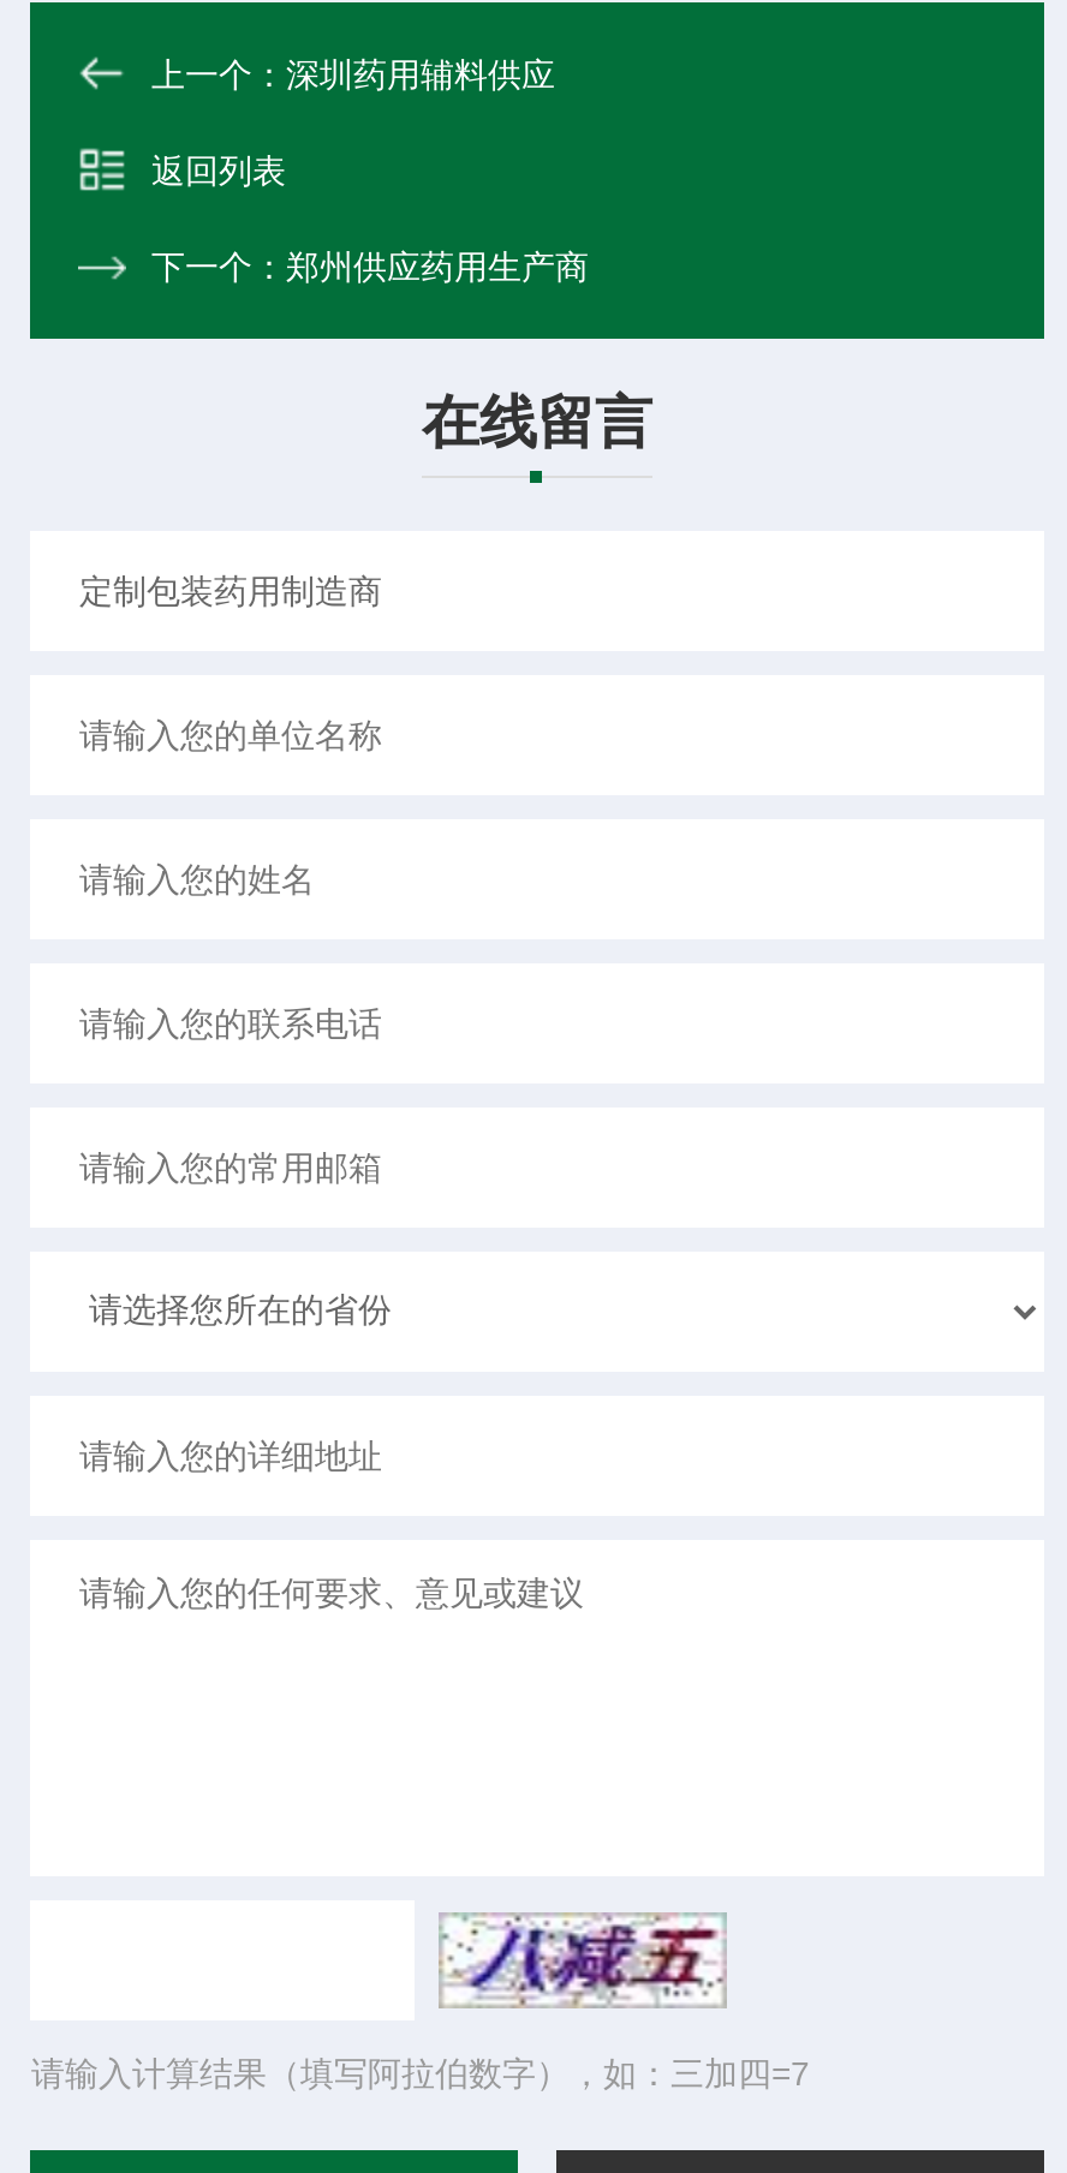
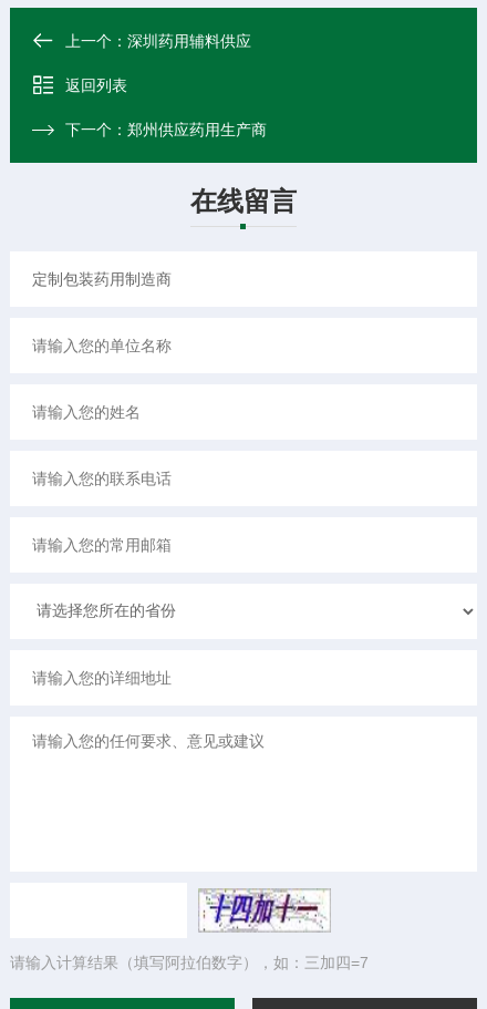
- [image]
+ [image]
